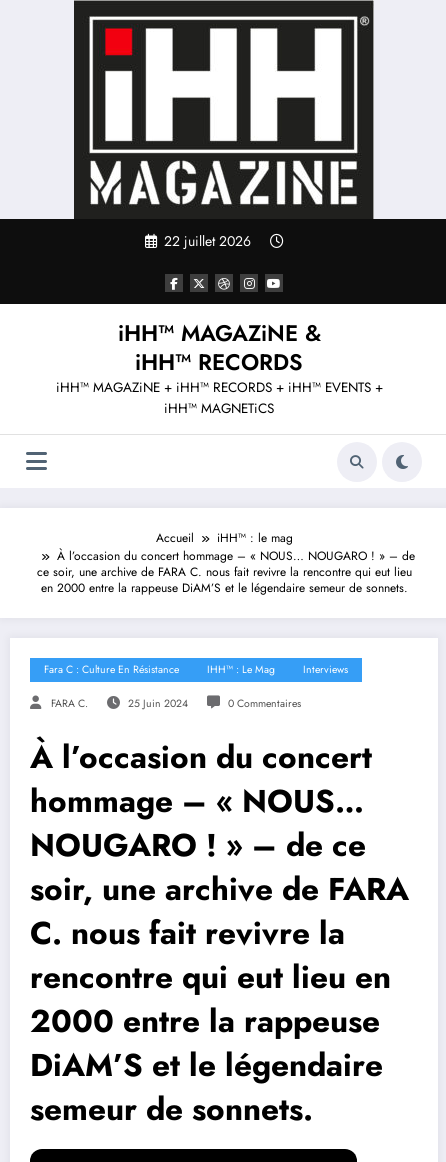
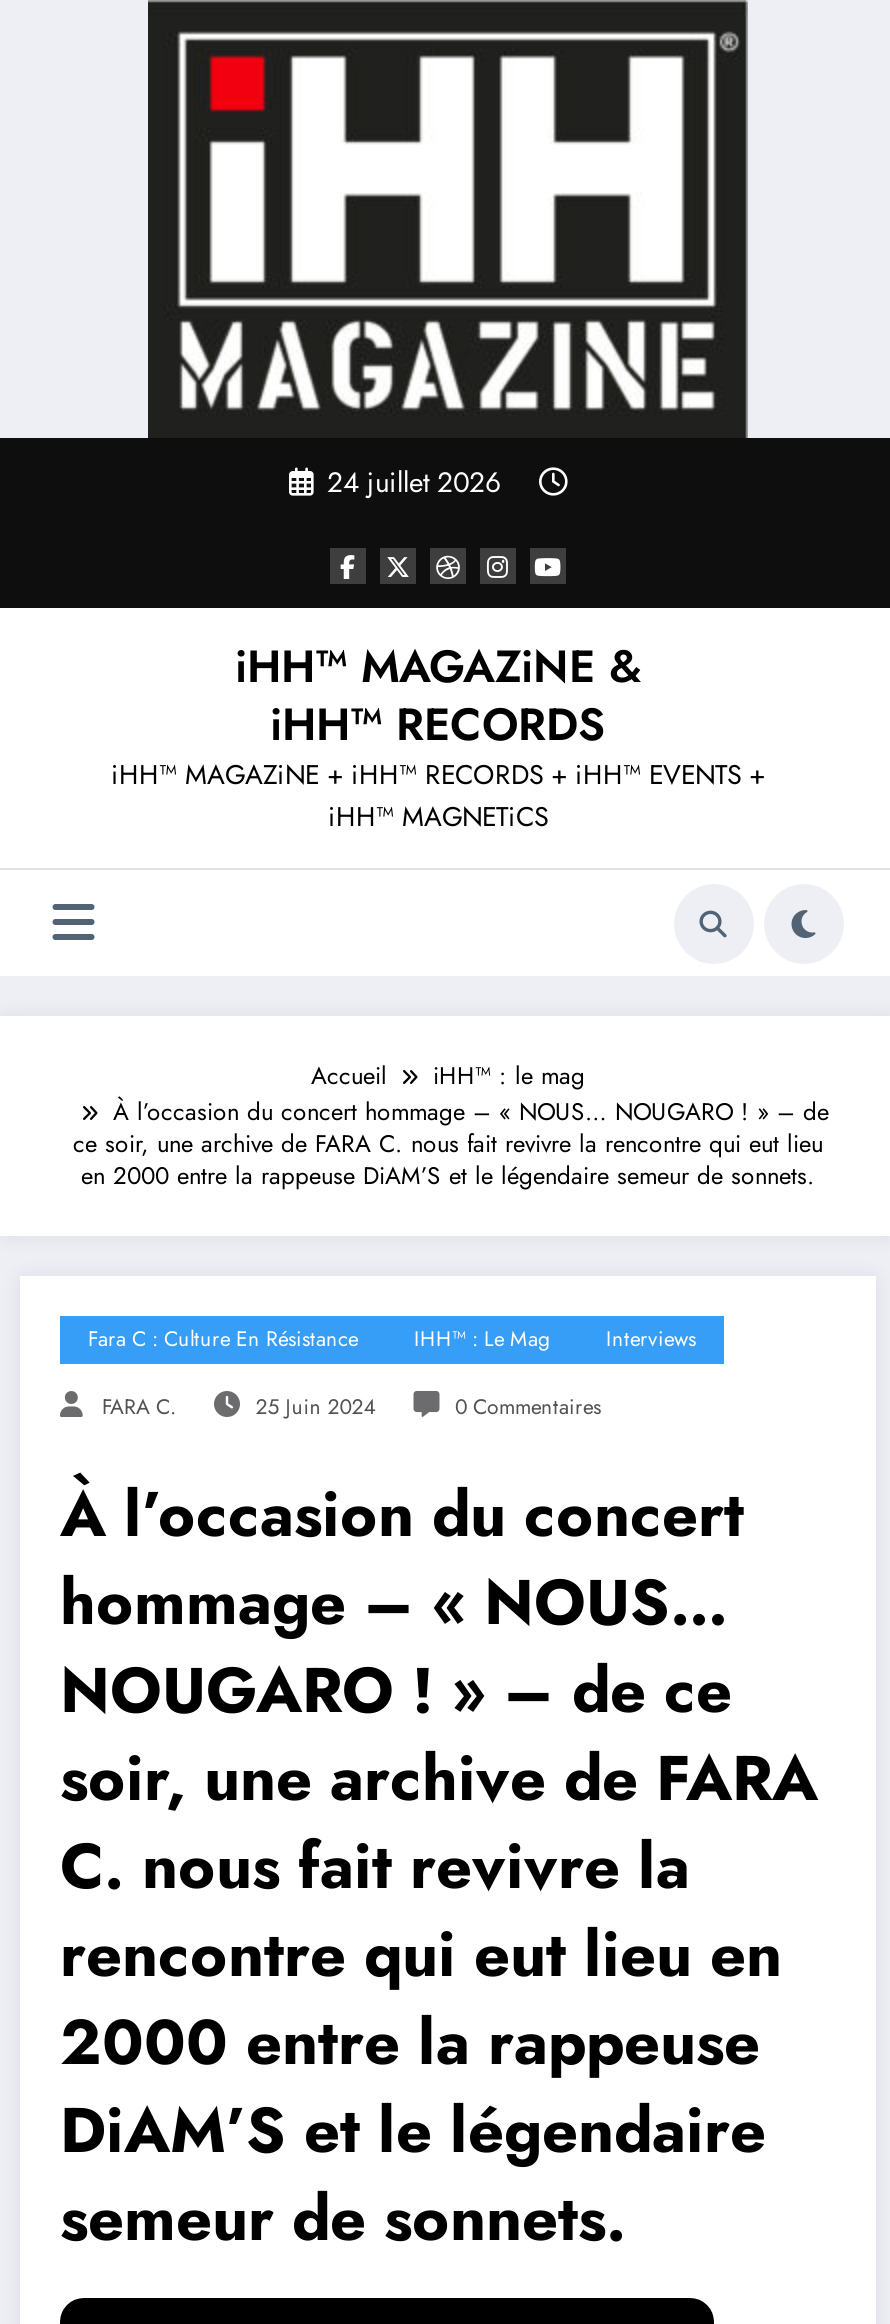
- 22 juillet 2026
+ 24 juillet 2026
